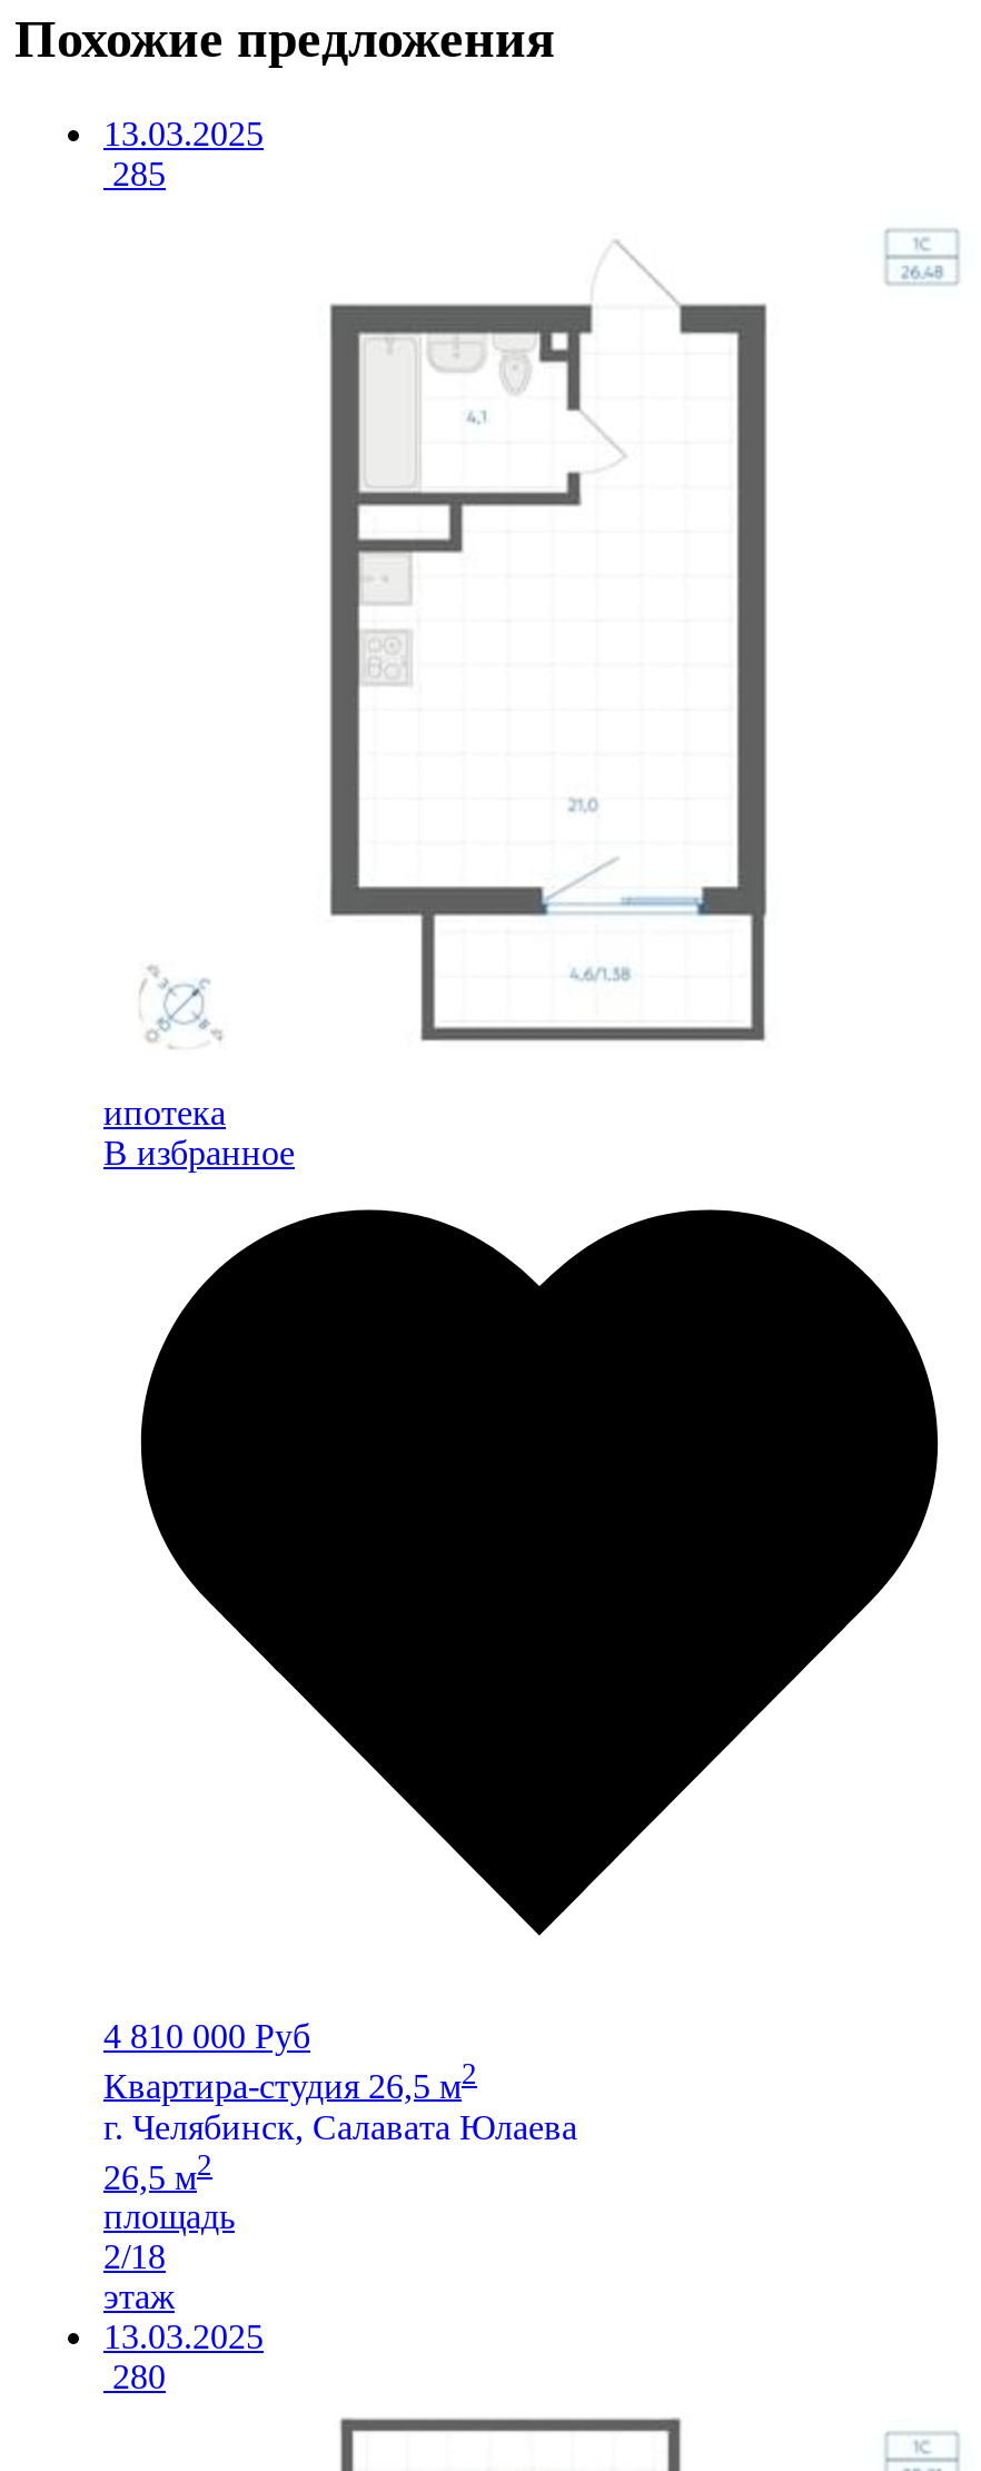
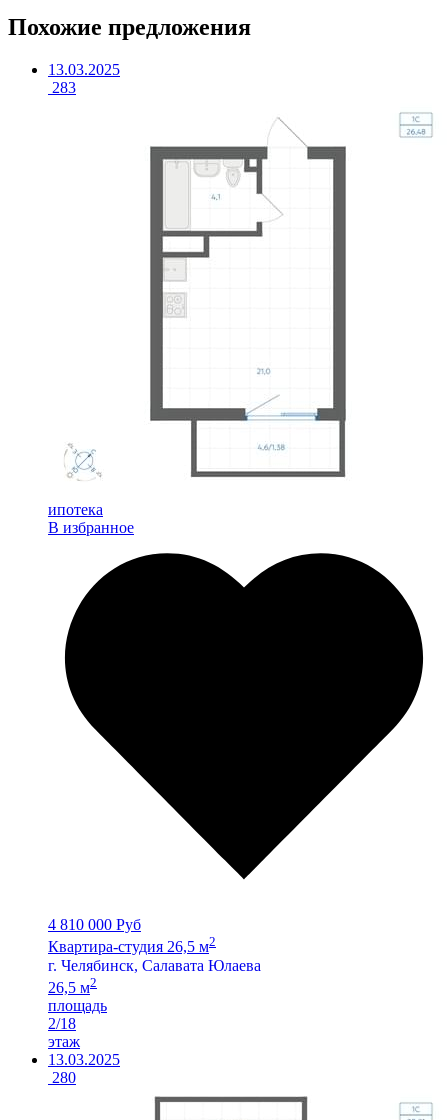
- 285
+ 283
